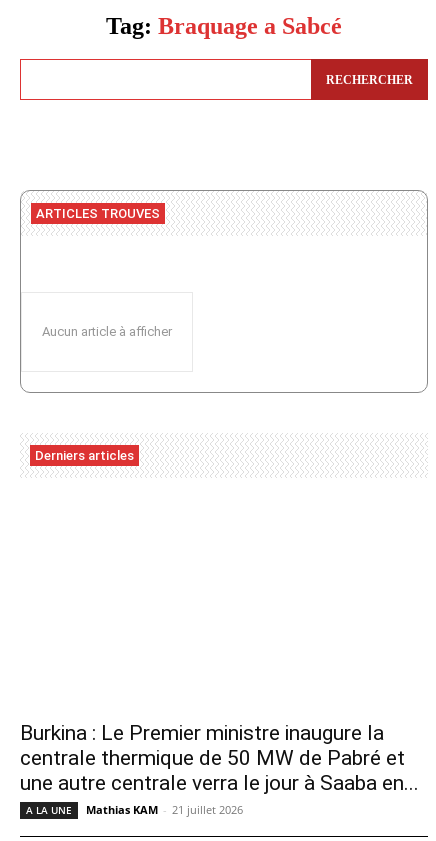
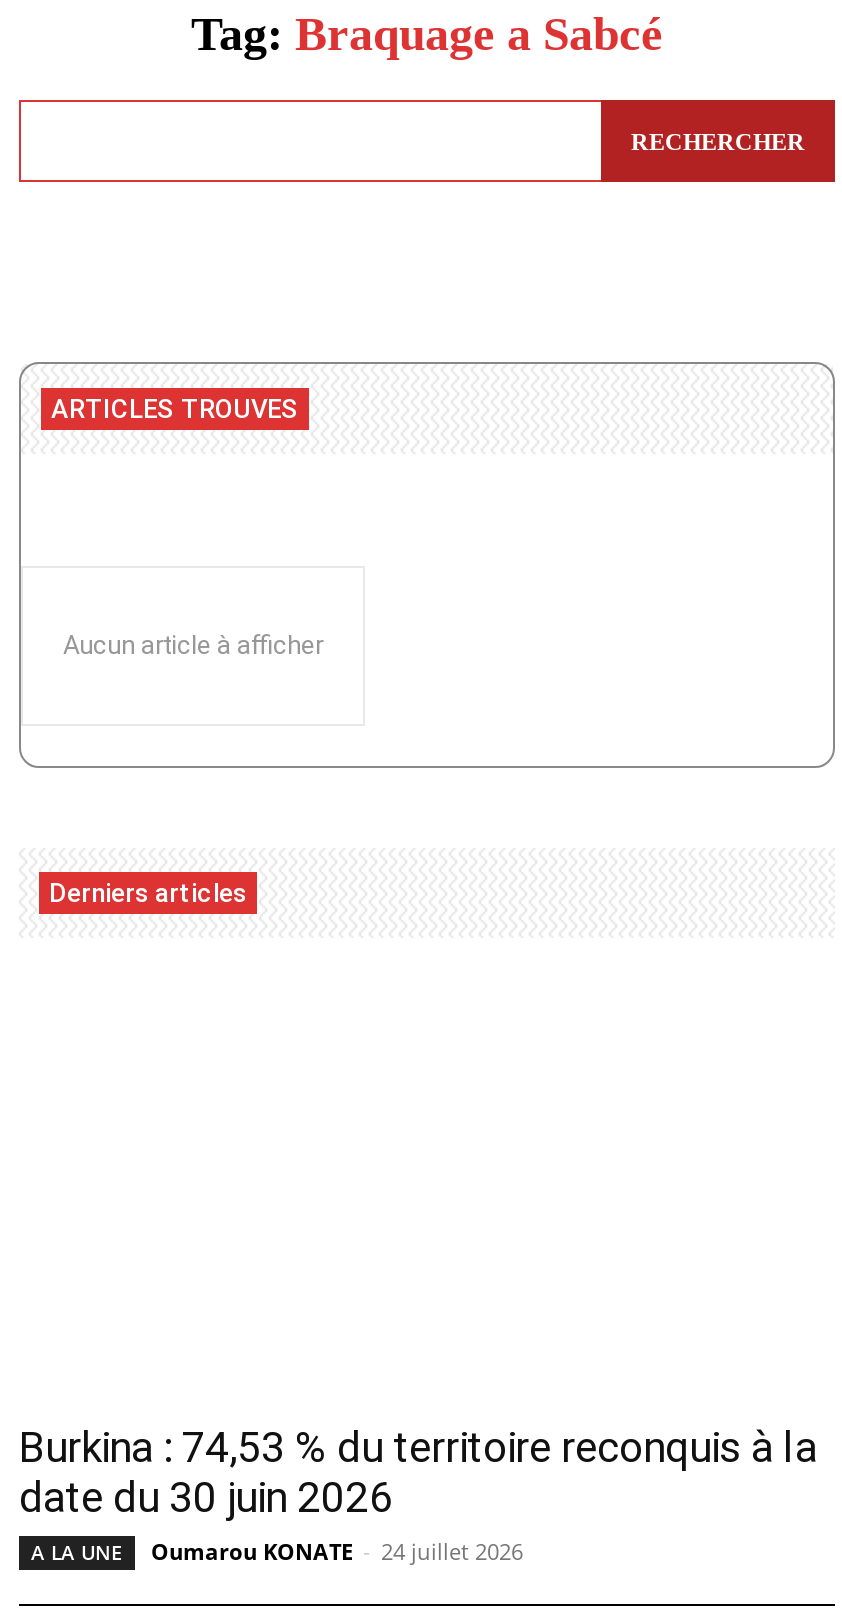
- Burkina : Le Premier ministre inaugure la
- centrale thermique de 50 MW de Pabré et
- une autre centrale verra le jour à Saaba en...
+ Burkina : 74,53 % du territoire reconquis à la
+ date du 30 juin 2026

- Mathias KAM - 21 juillet 2026
+ Oumarou KONATE - 24 juillet 2026
